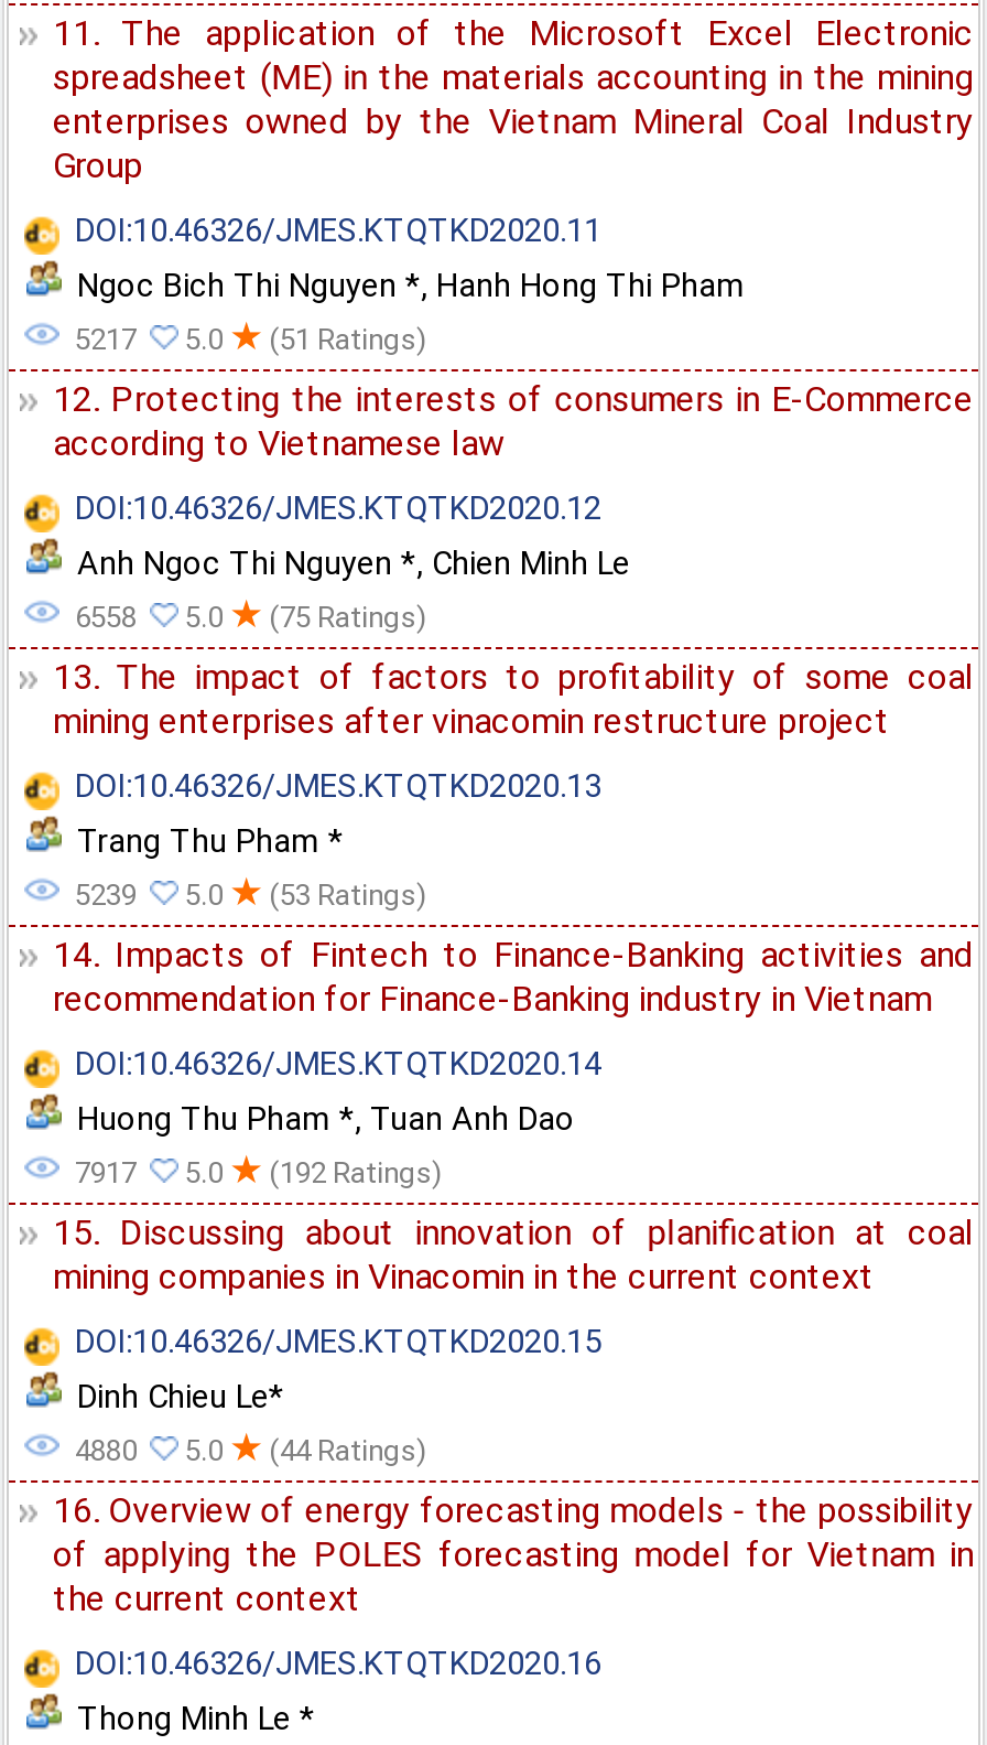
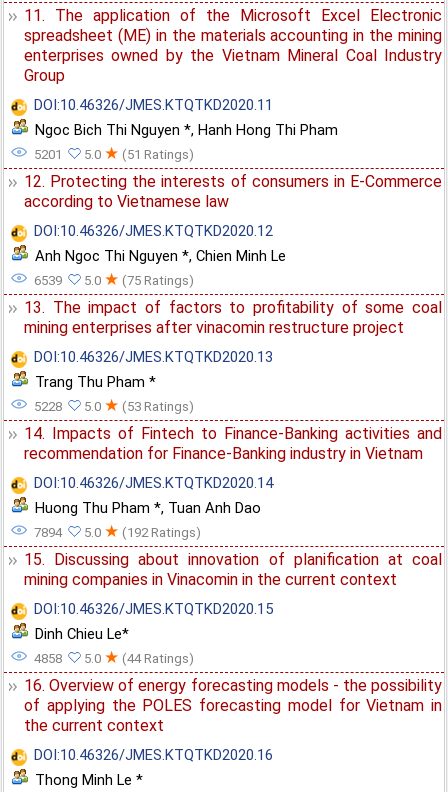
- 5217
+ 5201

- 6558
+ 6539

- 5239
+ 5228

- 7917
+ 7894

- 4880
+ 4858
